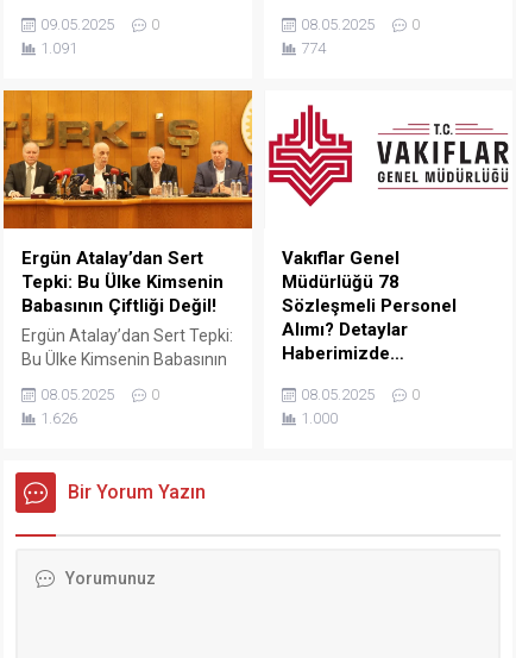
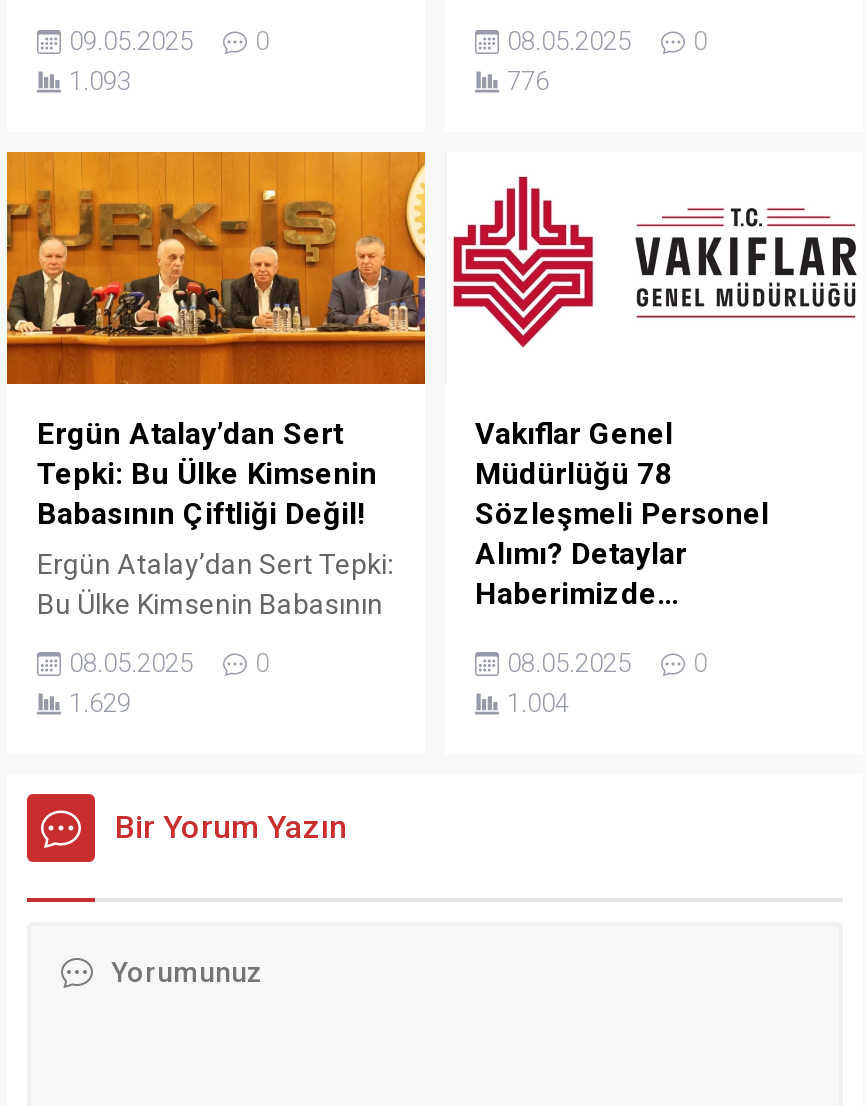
- 1.091
+ 1.093

- 774
+ 776

- 1.626
+ 1.629

- 1.000
+ 1.004
